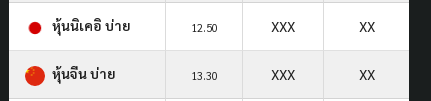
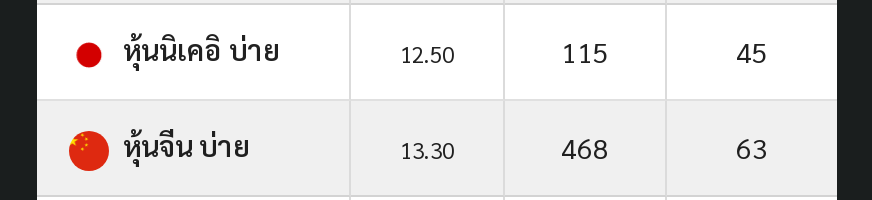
- XXX
- XX
+ 115
+ 45

- XXX
- XX
+ 468
+ 63
